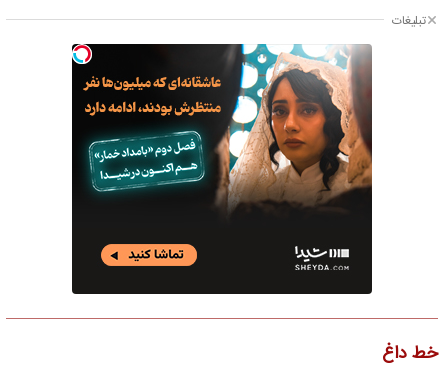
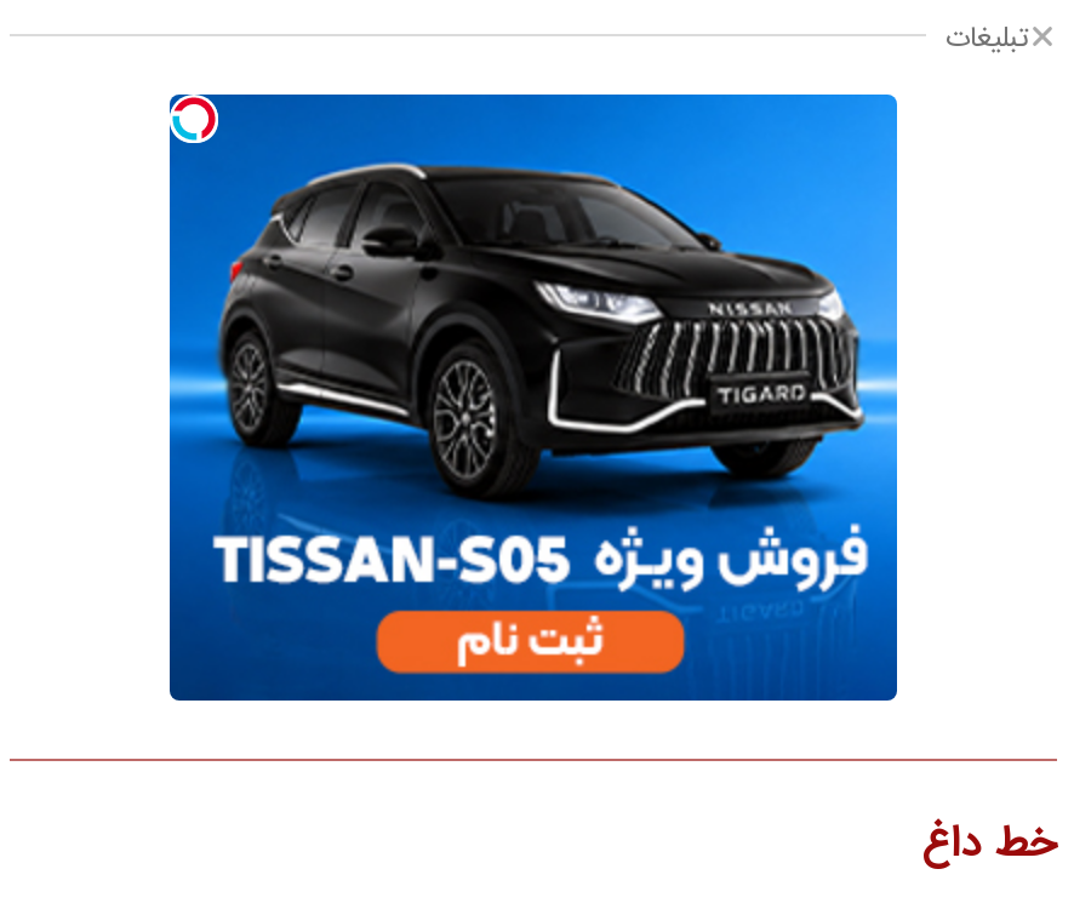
- [image]
+ [image]
